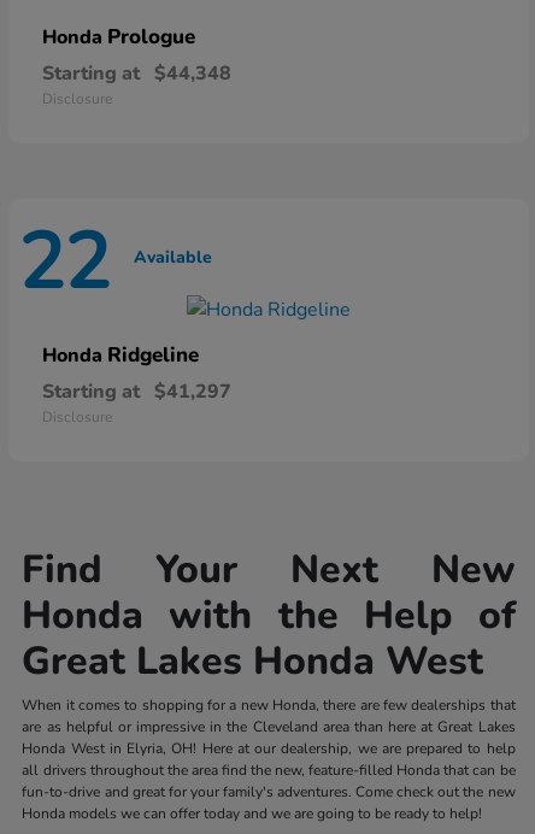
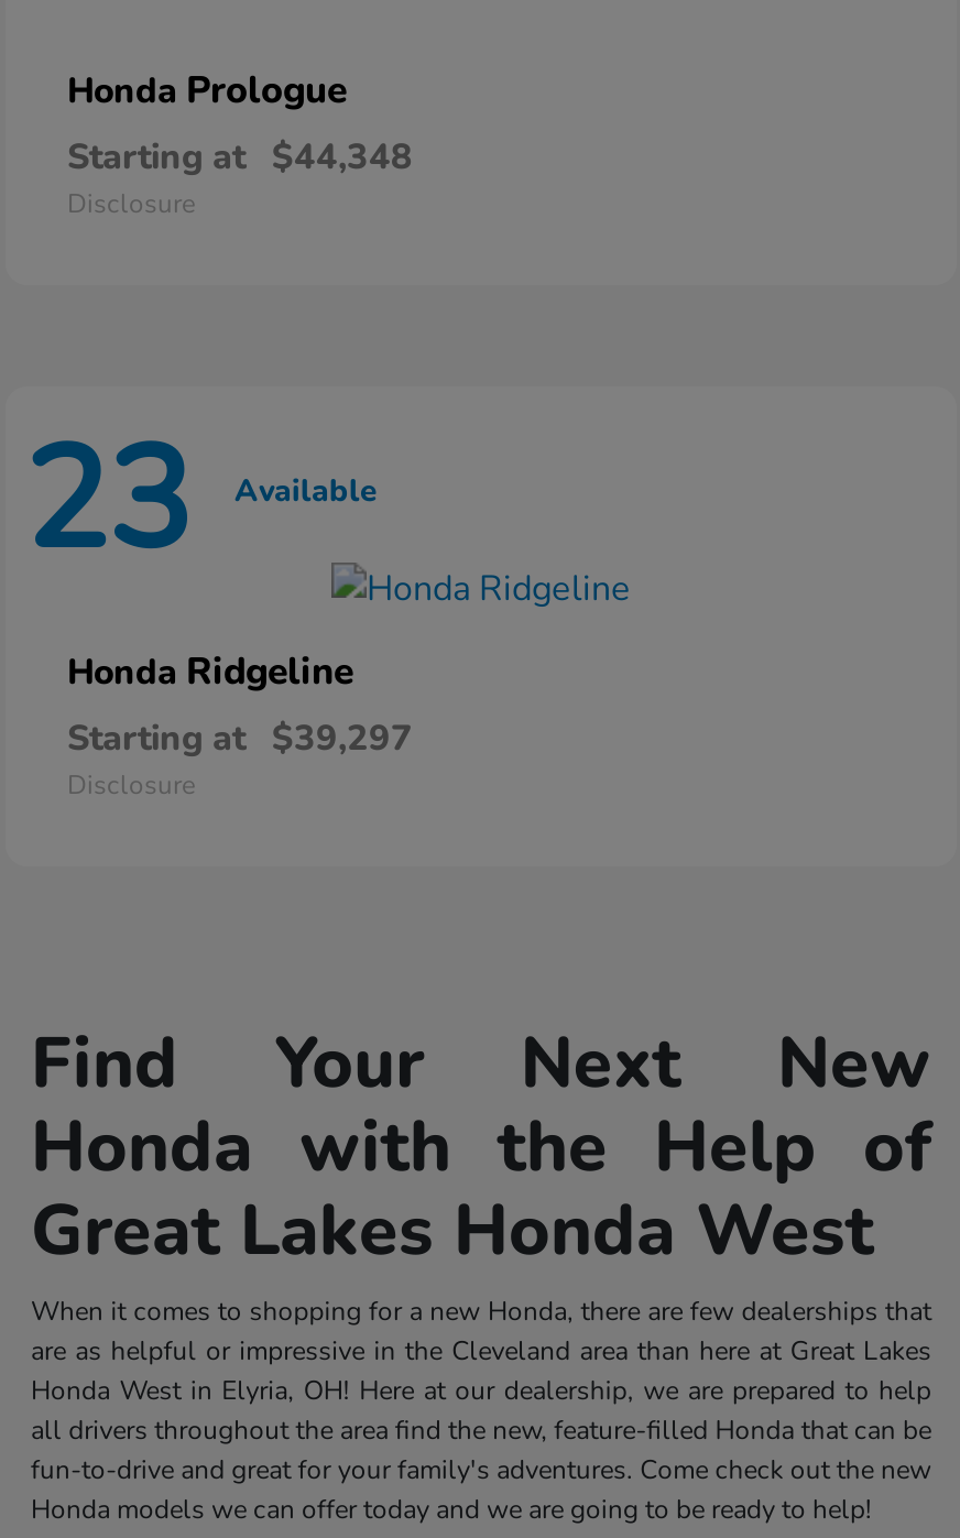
- 22 Available
+ 23 Available

- Starting at $41,297
+ Starting at $39,297
